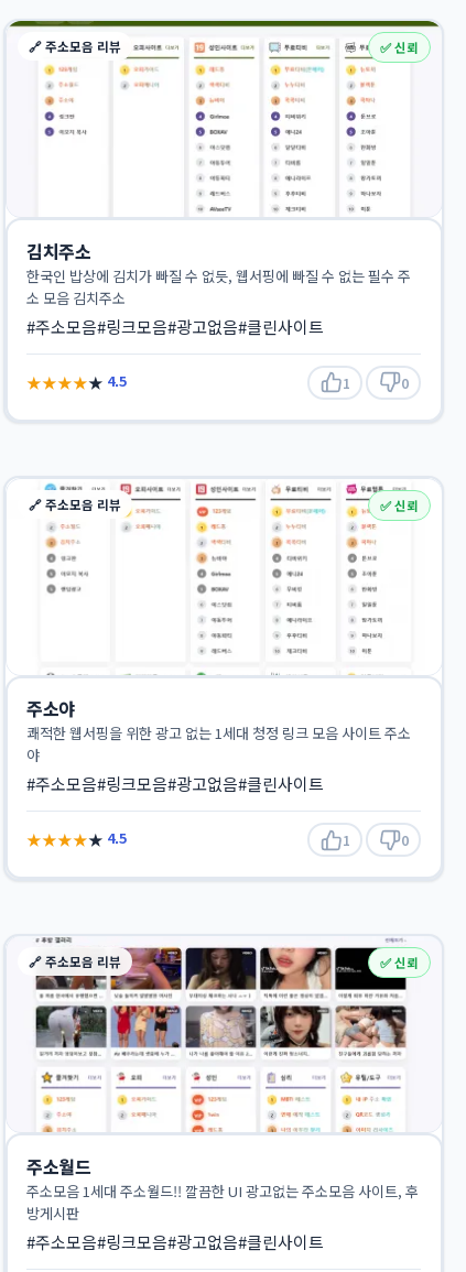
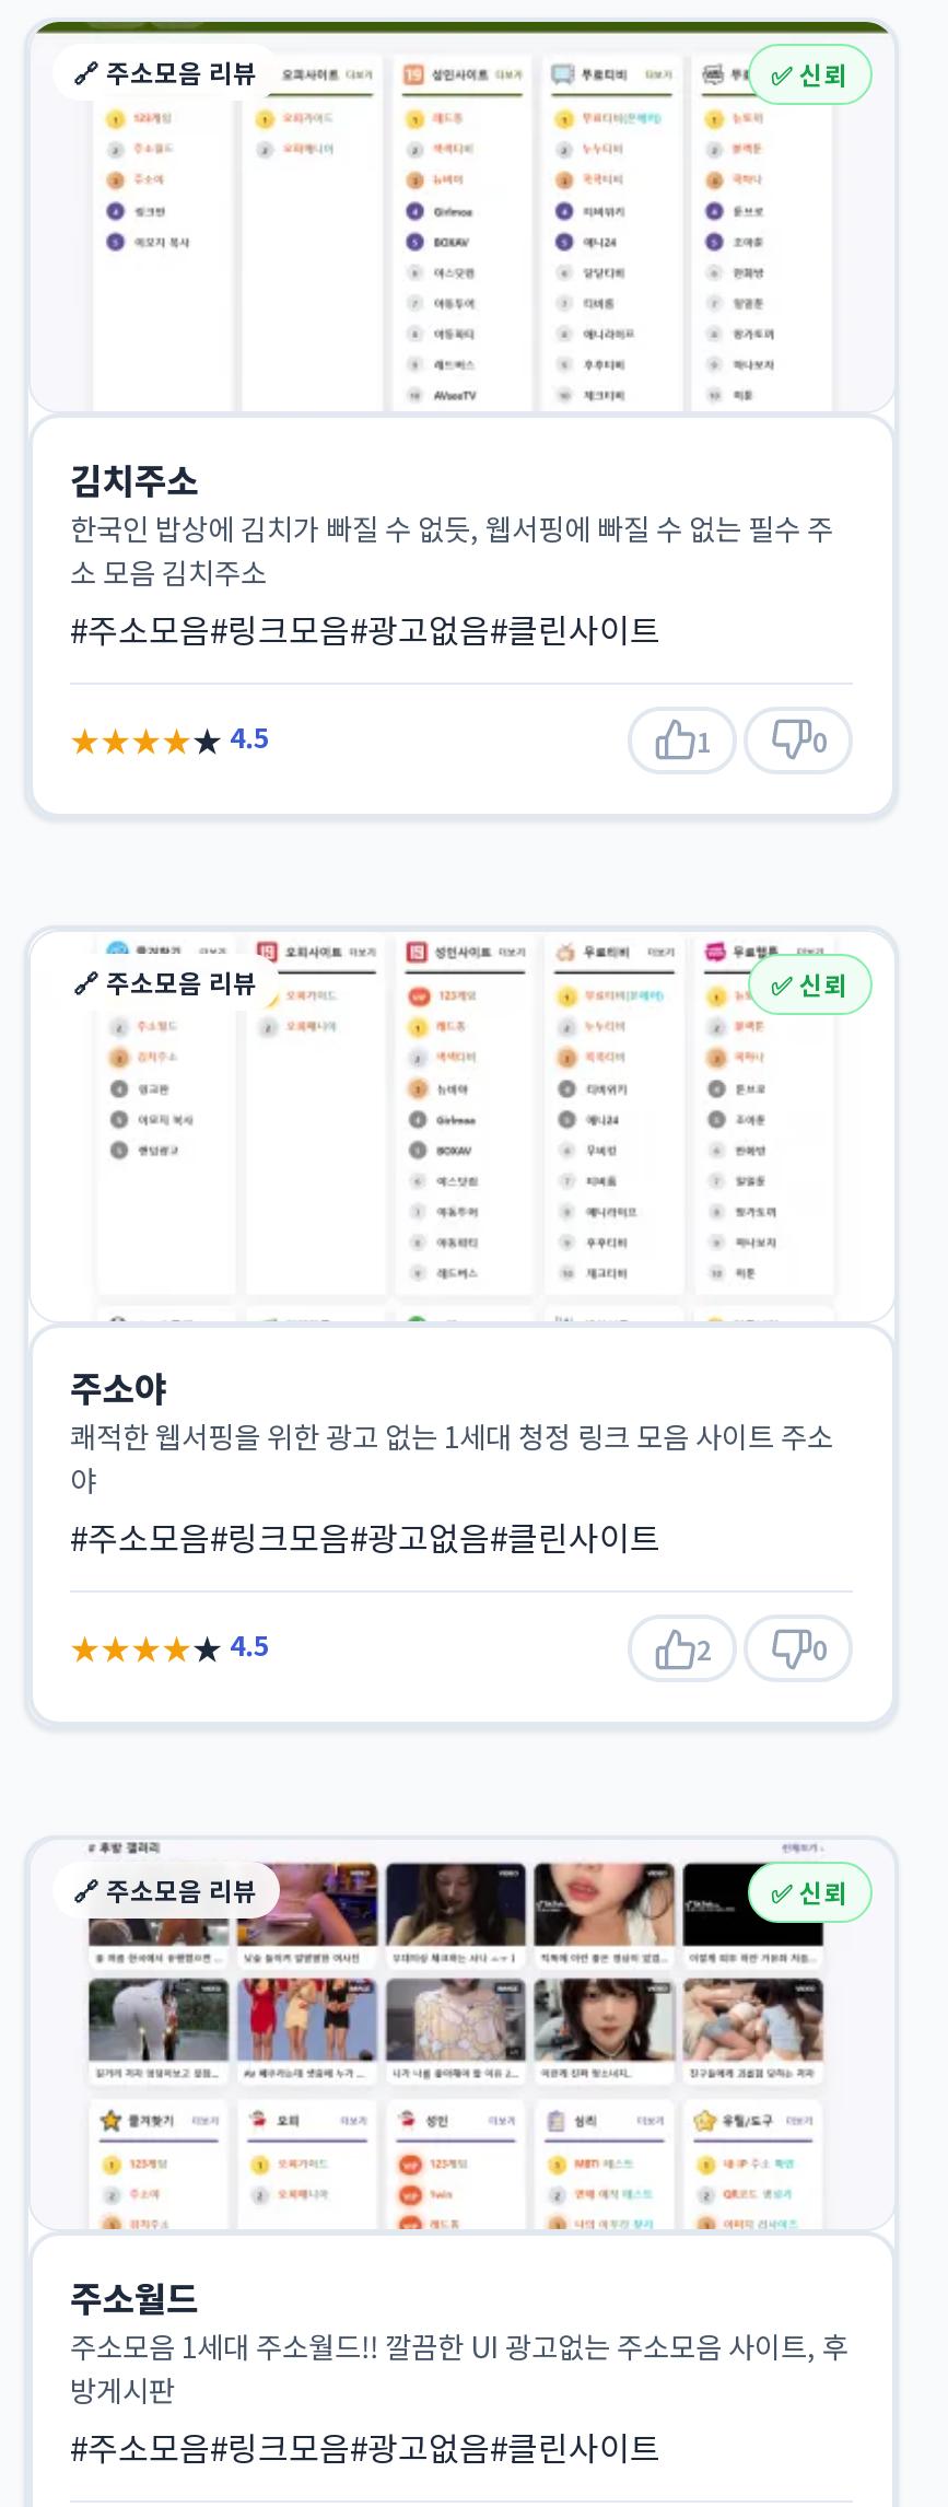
- 1
+ 2
